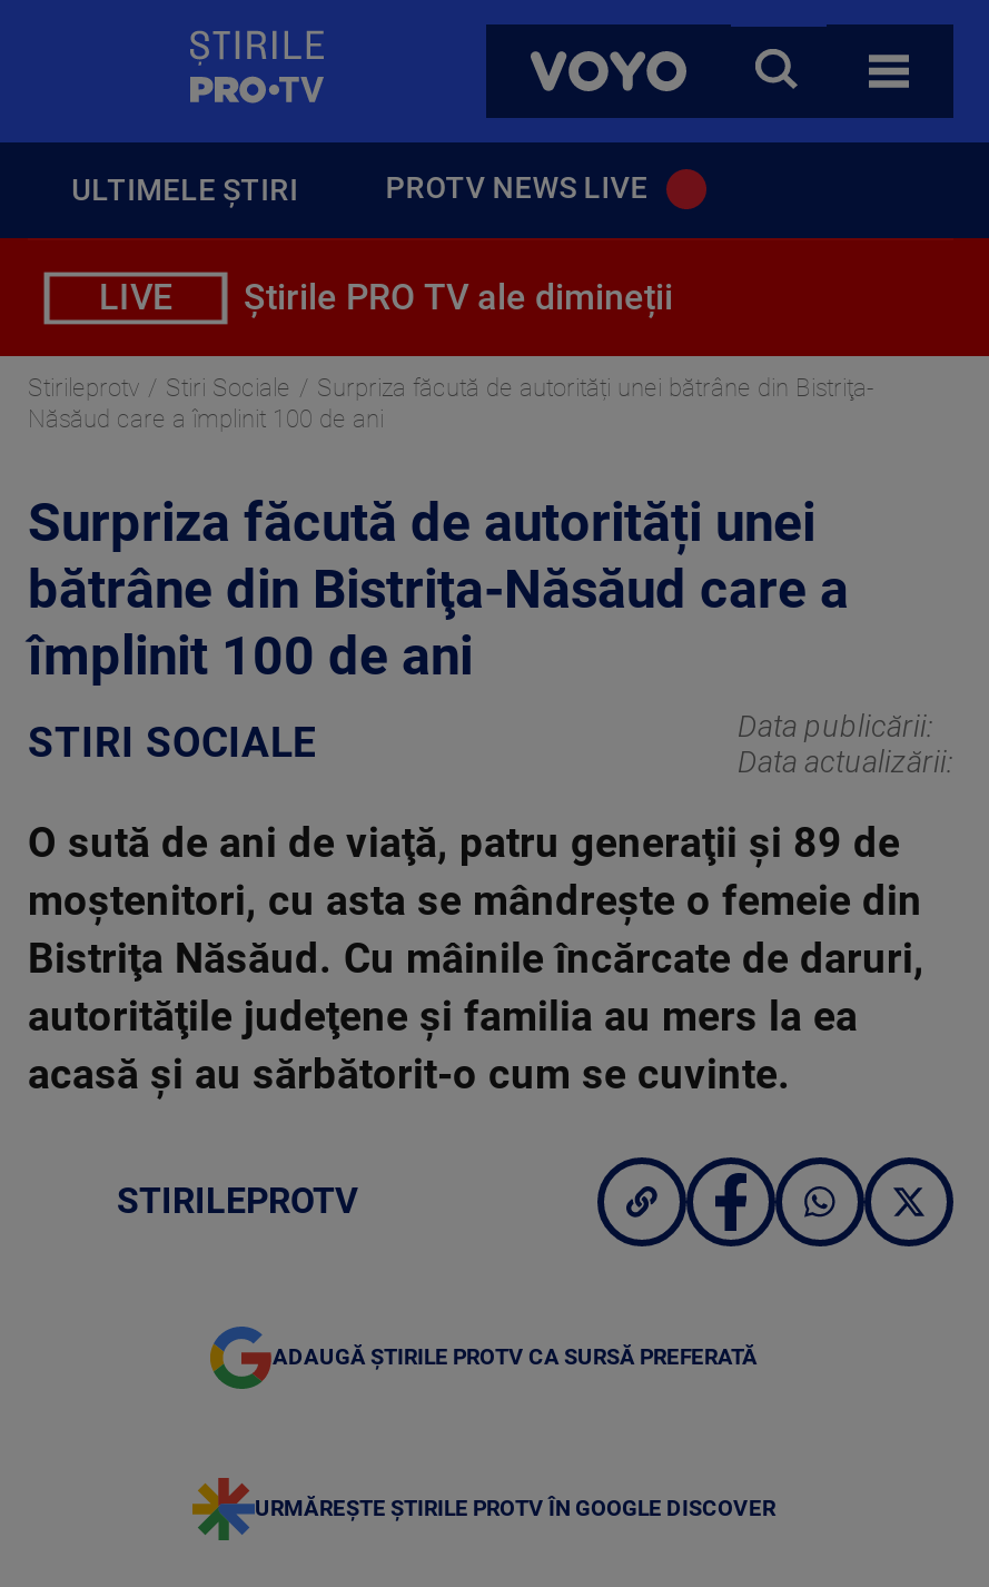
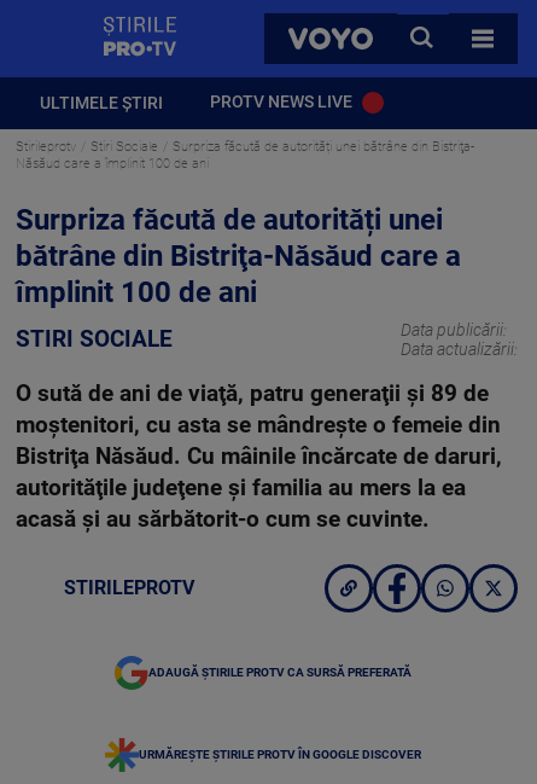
- LIVE
- Știrile PRO TV ale dimineții
